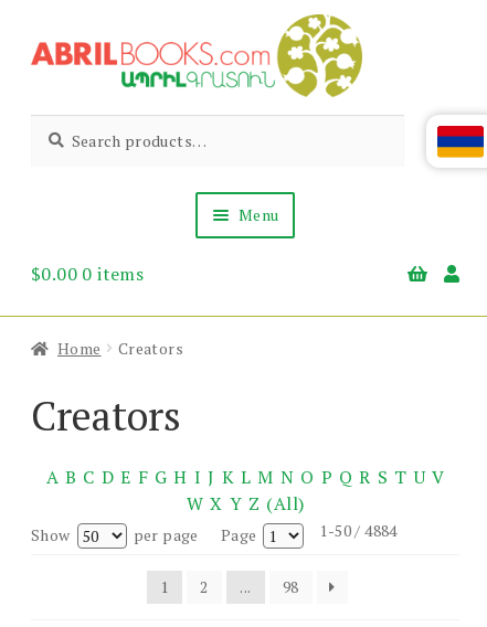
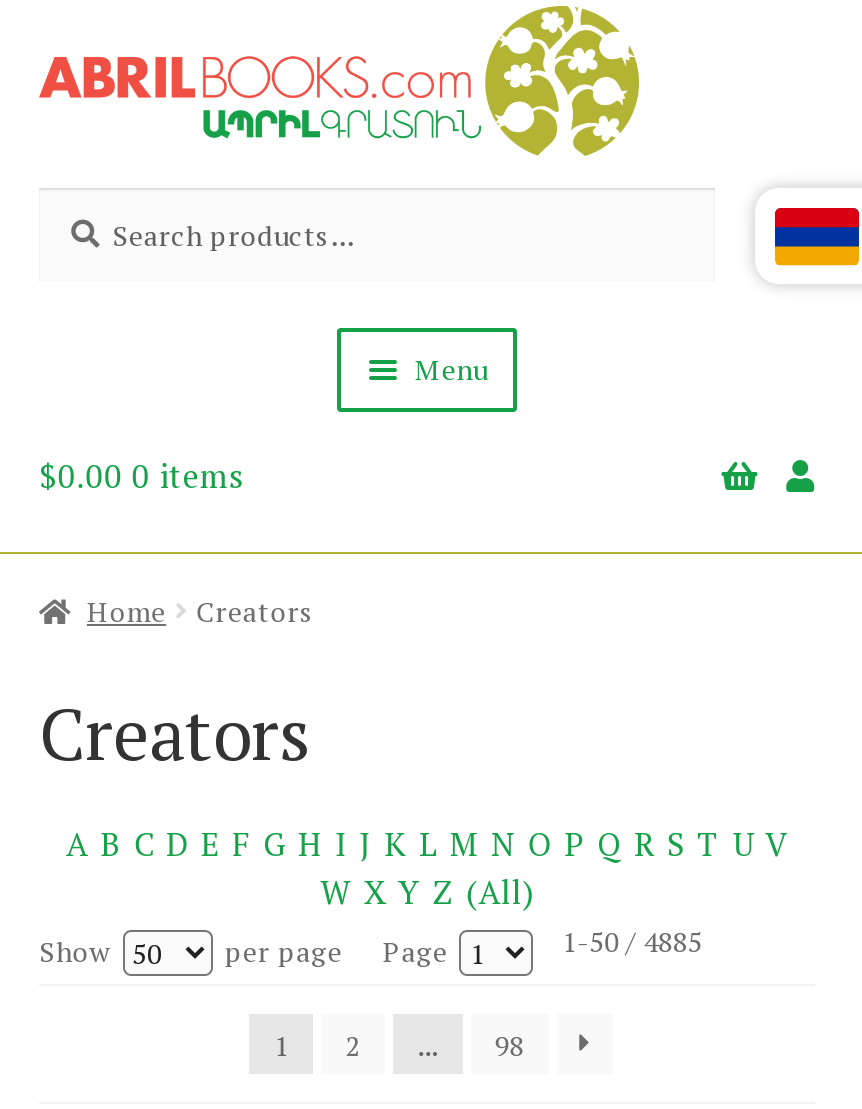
- 1-50 / 4884
+ 1-50 / 4885
